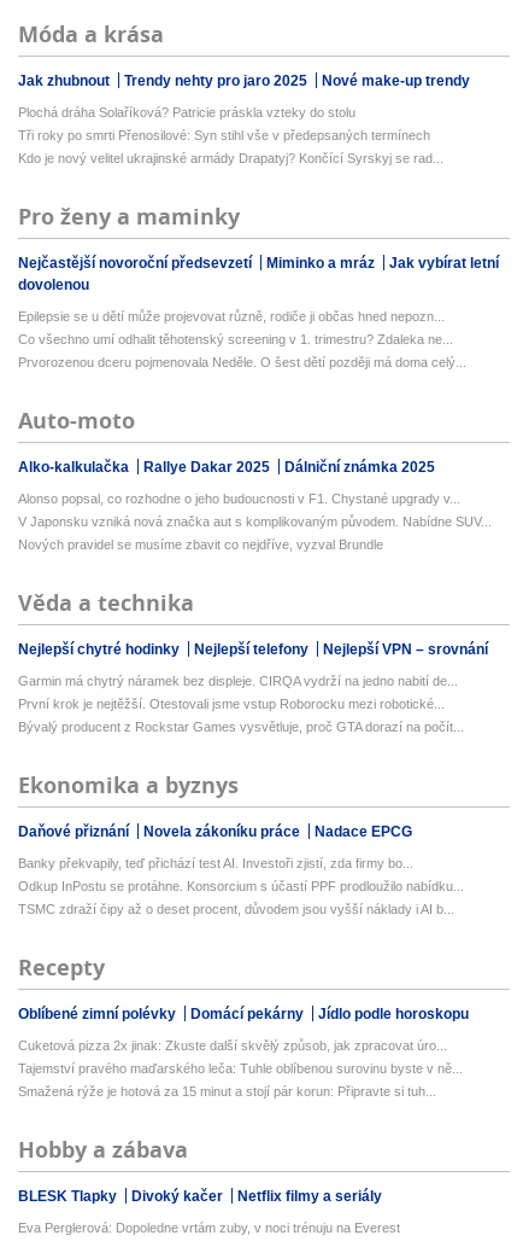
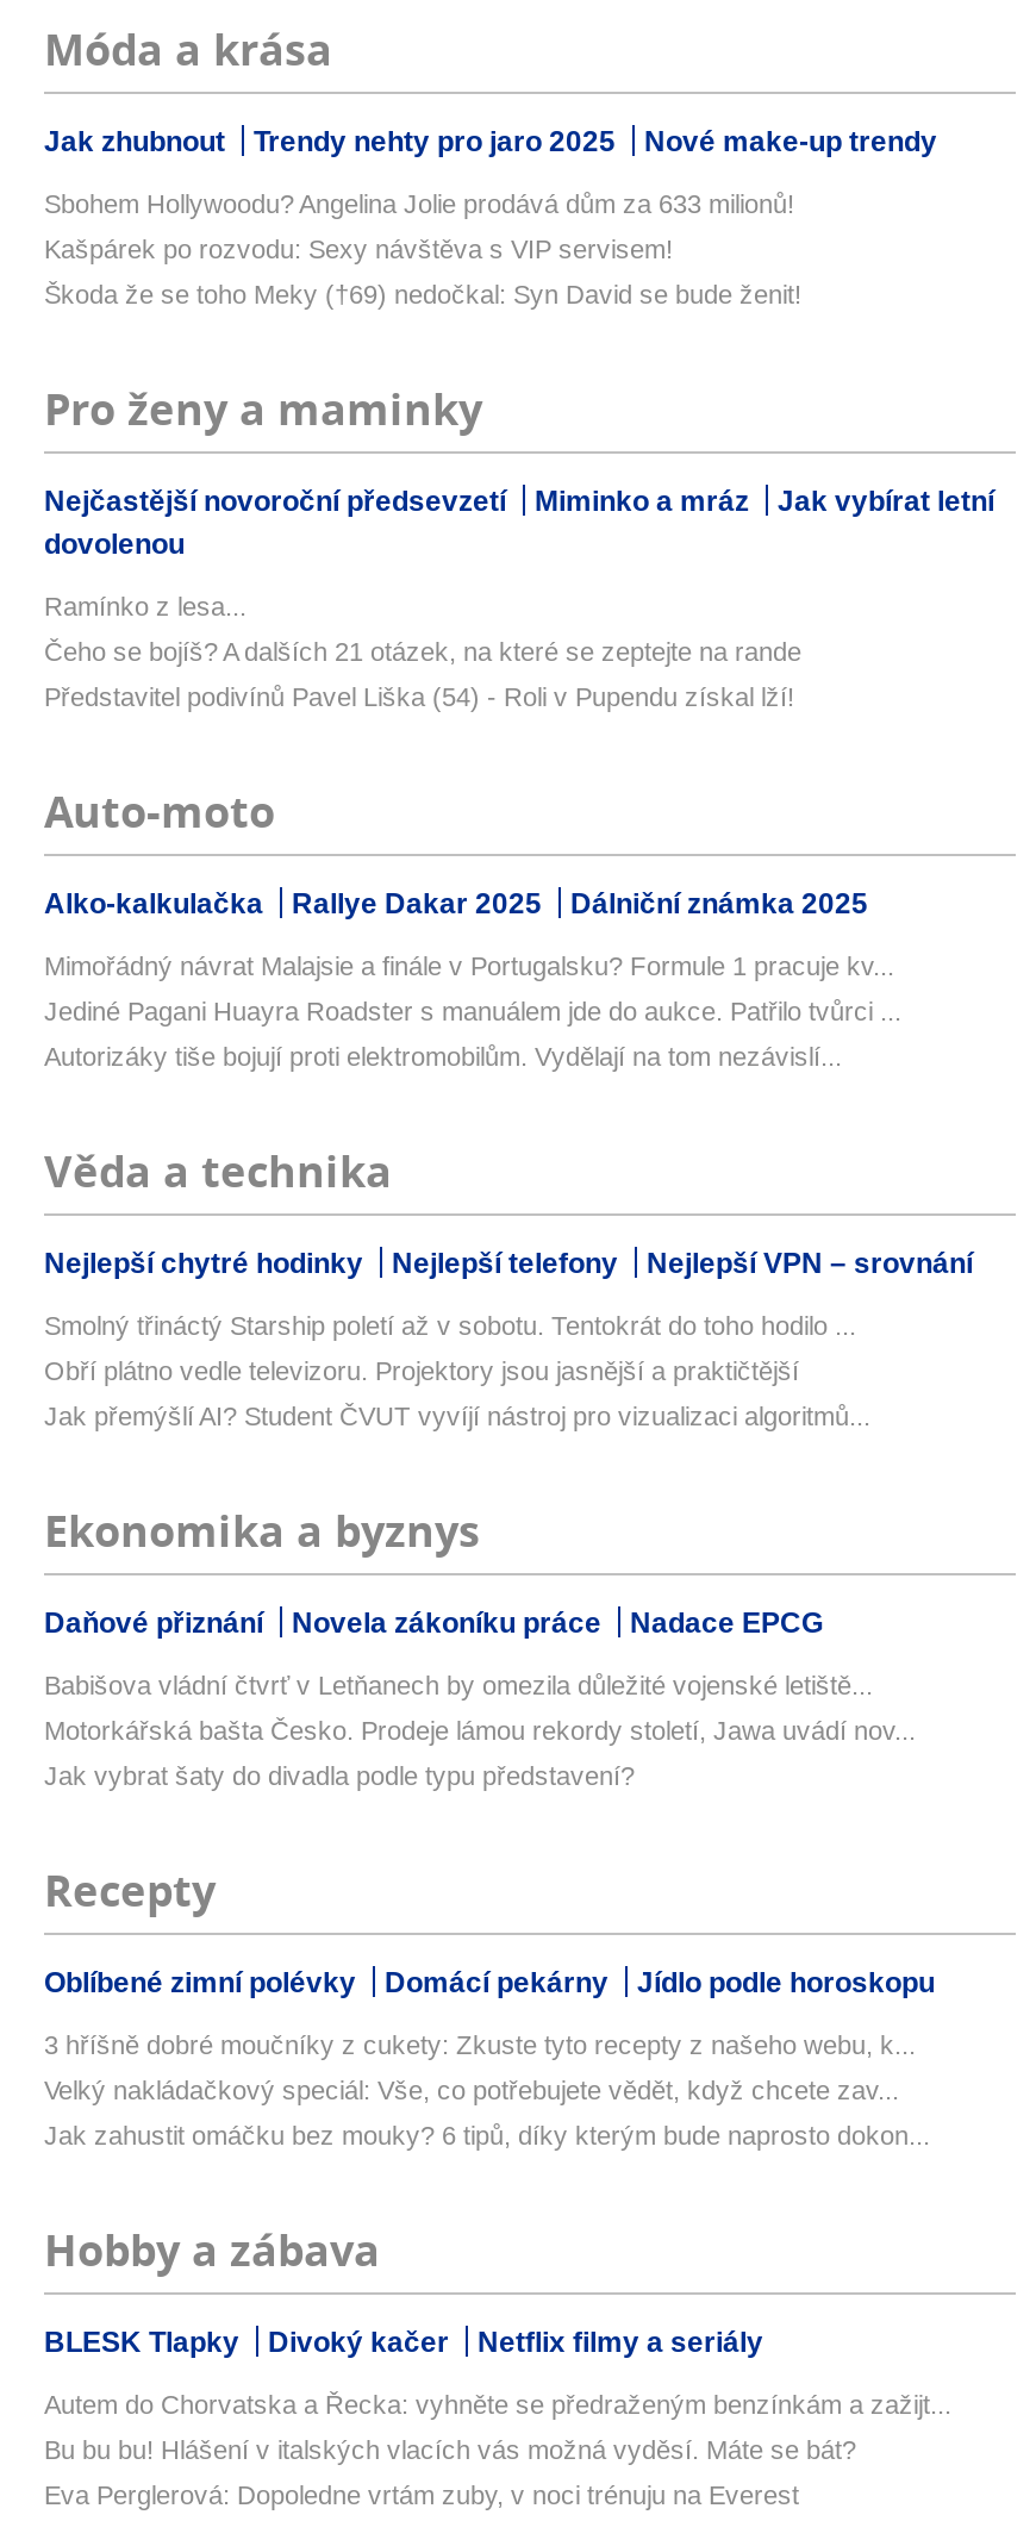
- Plochá dráha Solaříková? Patricie práskla vzteky do stolu
+ Sbohem Hollywoodu? Angelina Jolie prodává dům za 633 milionů!

- Tři roky po smrti Přenosilové: Syn stihl vše v předepsaných termínech
+ Kašpárek po rozvodu: Sexy návštěva s VIP servisem!

- Kdo je nový velitel ukrajinské armády Drapatyj? Končící Syrskyj se rad...
+ Škoda že se toho Meky (†69) nedočkal: Syn David se bude ženit!

- Epilepsie se u dětí může projevovat různě, rodiče ji občas hned nepozn...
+ Ramínko z lesa...

- Co všechno umí odhalit těhotenský screening v 1. trimestru? Zdaleka ne...
+ Čeho se bojíš? A dalších 21 otázek, na které se zeptejte na rande

- Prvorozenou dceru pojmenovala Neděle. O šest dětí později má doma celý...
+ Představitel podivínů Pavel Liška (54) - Roli v Pupendu získal lží!

- Alonso popsal, co rozhodne o jeho budoucnosti v F1. Chystané upgrady v...
+ Mimořádný návrat Malajsie a finále v Portugalsku? Formule 1 pracuje kv...

- V Japonsku vzniká nová značka aut s komplikovaným původem. Nabídne SUV...
+ Jediné Pagani Huayra Roadster s manuálem jde do aukce. Patřilo tvůrci ...

- Nových pravidel se musíme zbavit co nejdříve, vyzval Brundle
+ Autorizáky tiše bojují proti elektromobilům. Vydělají na tom nezávislí...

- Garmin má chytrý náramek bez displeje. CIRQA vydrží na jedno nabití de...
+ Smolný třináctý Starship poletí až v sobotu. Tentokrát do toho hodilo ...

- První krok je nejtěžší. Otestovali jsme vstup Roborocku mezi robotické...
+ Obří plátno vedle televizoru. Projektory jsou jasnější a praktičtější

- Bývalý producent z Rockstar Games vysvětluje, proč GTA dorazí na počít...
+ Jak přemýšlí AI? Student ČVUT vyvíjí nástroj pro vizualizaci algoritmů...

- Banky překvapily, teď přichází test AI. Investoři zjistí, zda firmy bo...
+ Babišova vládní čtvrť v Letňanech by omezila důležité vojenské letiště...

- Odkup InPostu se protáhne. Konsorcium s účastí PPF prodloužilo nabídku...
+ Motorkářská bašta Česko. Prodeje lámou rekordy století, Jawa uvádí nov...

- TSMC zdraží čipy až o deset procent, důvodem jsou vyšší náklady i AI b...
+ Jak vybrat šaty do divadla podle typu představení?

- Cuketová pizza 2x jinak: Zkuste další skvělý způsob, jak zpracovat úro...
+ 3 hříšně dobré moučníky z cukety: Zkuste tyto recepty z našeho webu, k...

- Tajemství pravého maďarského leča: Tuhle oblíbenou surovinu byste v ně...
+ Velký nakládačkový speciál: Vše, co potřebujete vědět, když chcete zav...

- Smažená rýže je hotová za 15 minut a stojí pár korun: Připravte si tuh...
+ Jak zahustit omáčku bez mouky? 6 tipů, díky kterým bude naprosto dokon...

+ Autem do Chorvatska a Řecka: vyhněte se předraženým benzínkám a zažijt...
+ Bu bu bu! Hlášení v italských vlacích vás možná vyděsí. Máte se bát?
